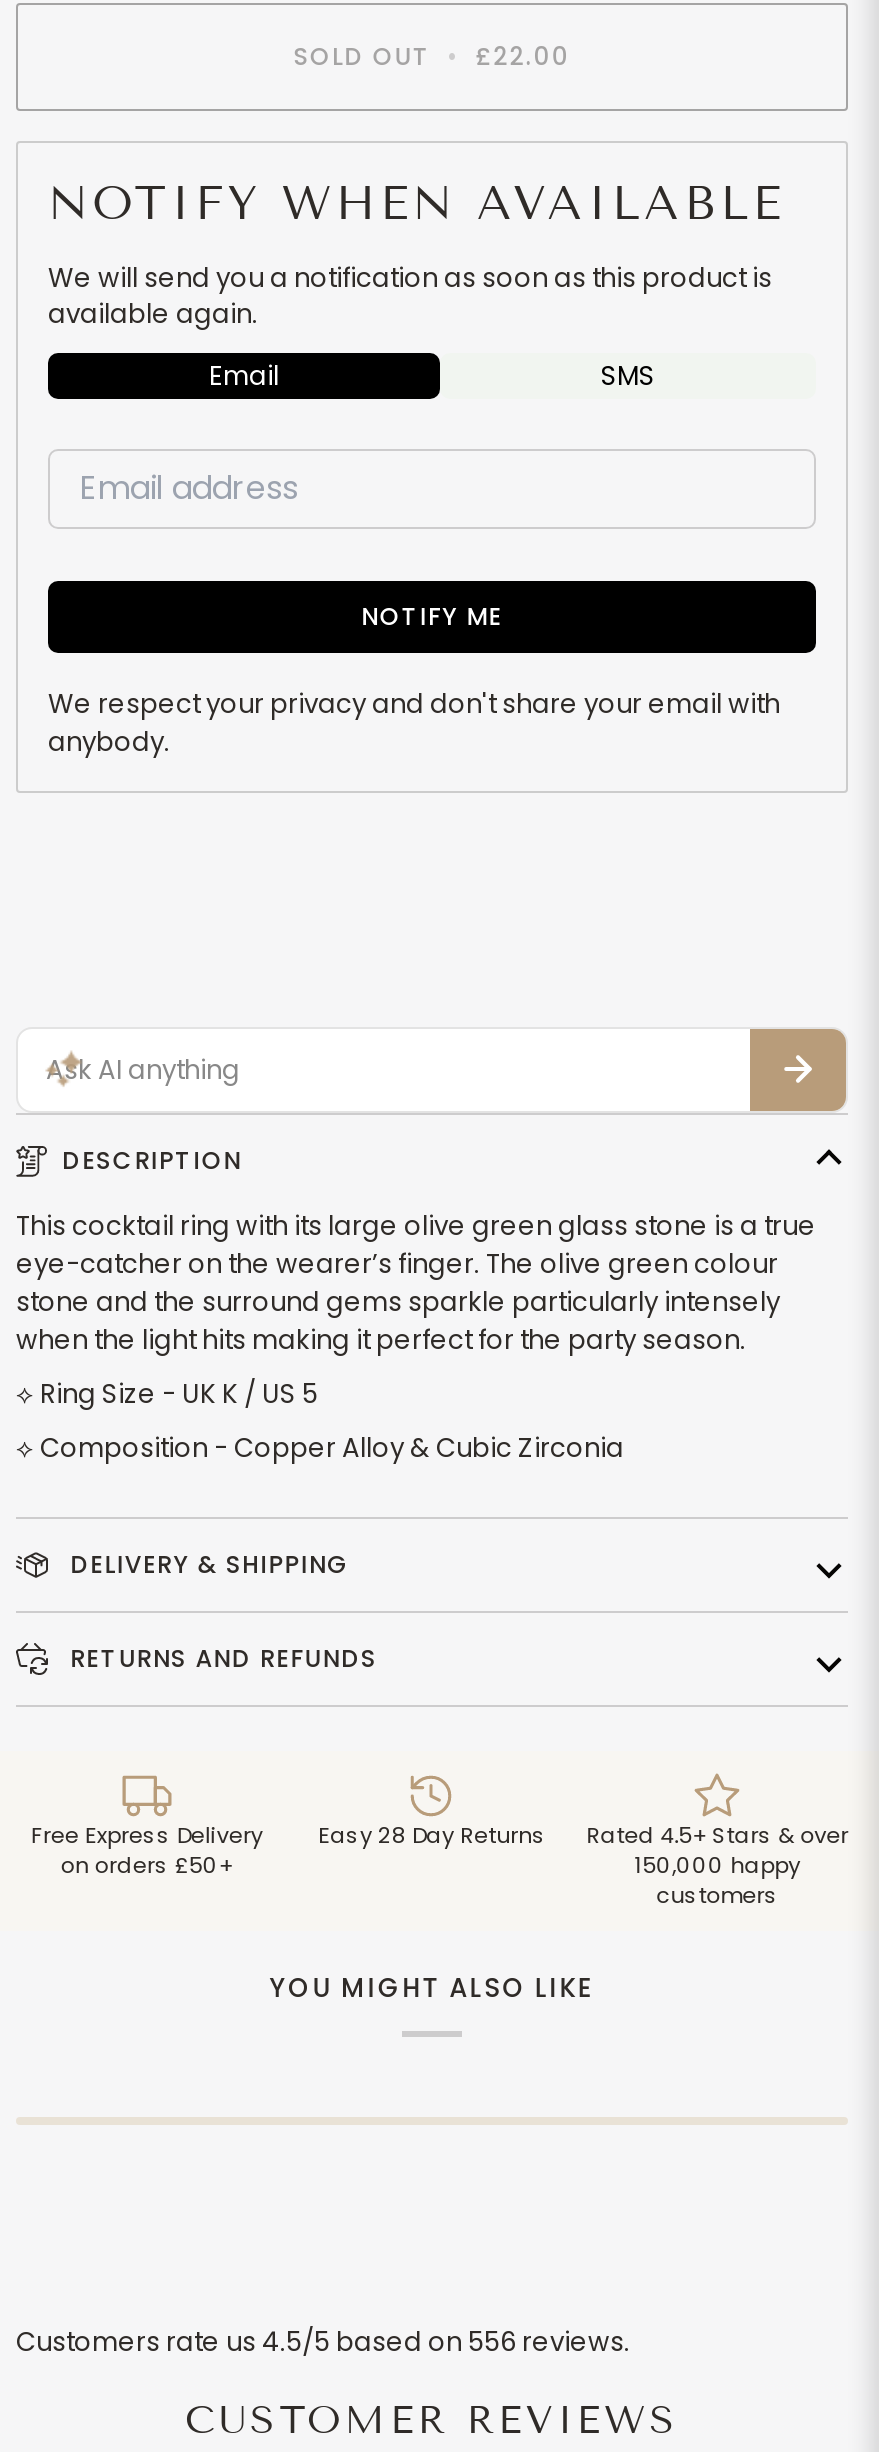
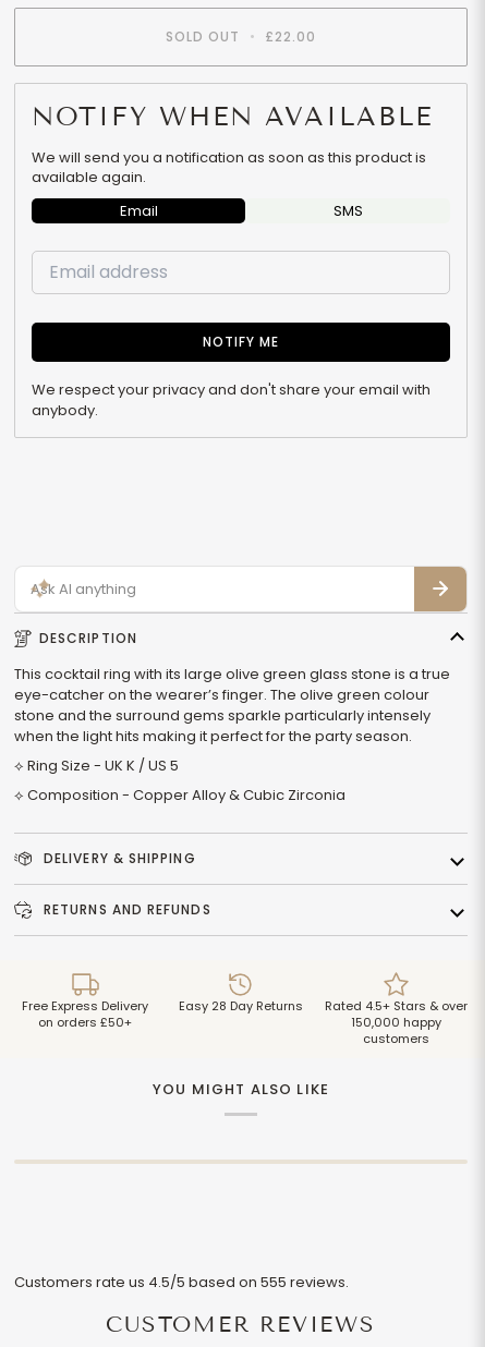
- Customers rate us 4.5/5 based on 556 reviews.
+ Customers rate us 4.5/5 based on 555 reviews.
